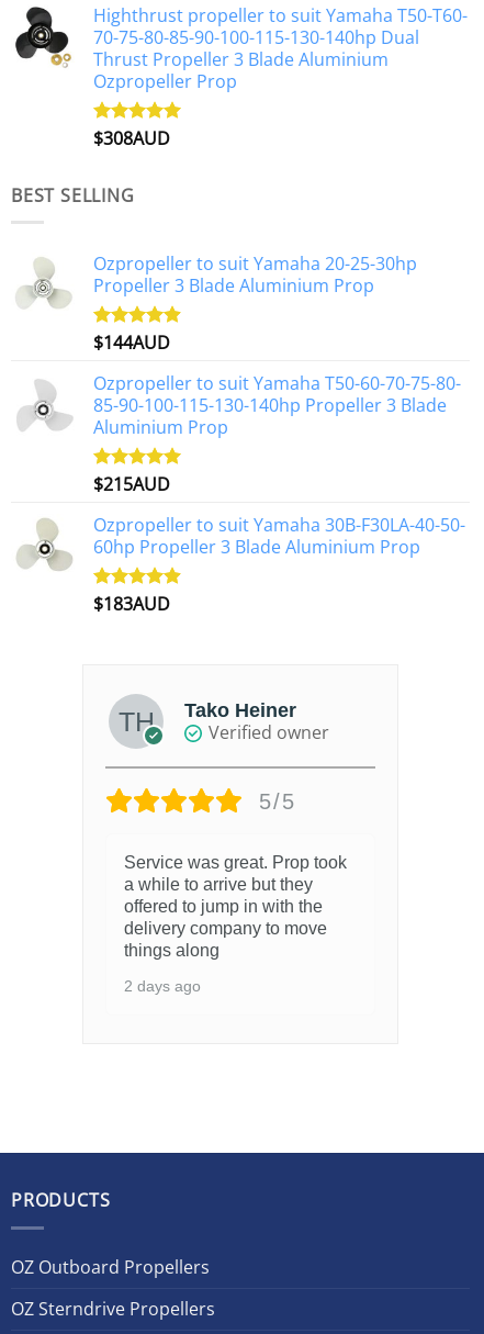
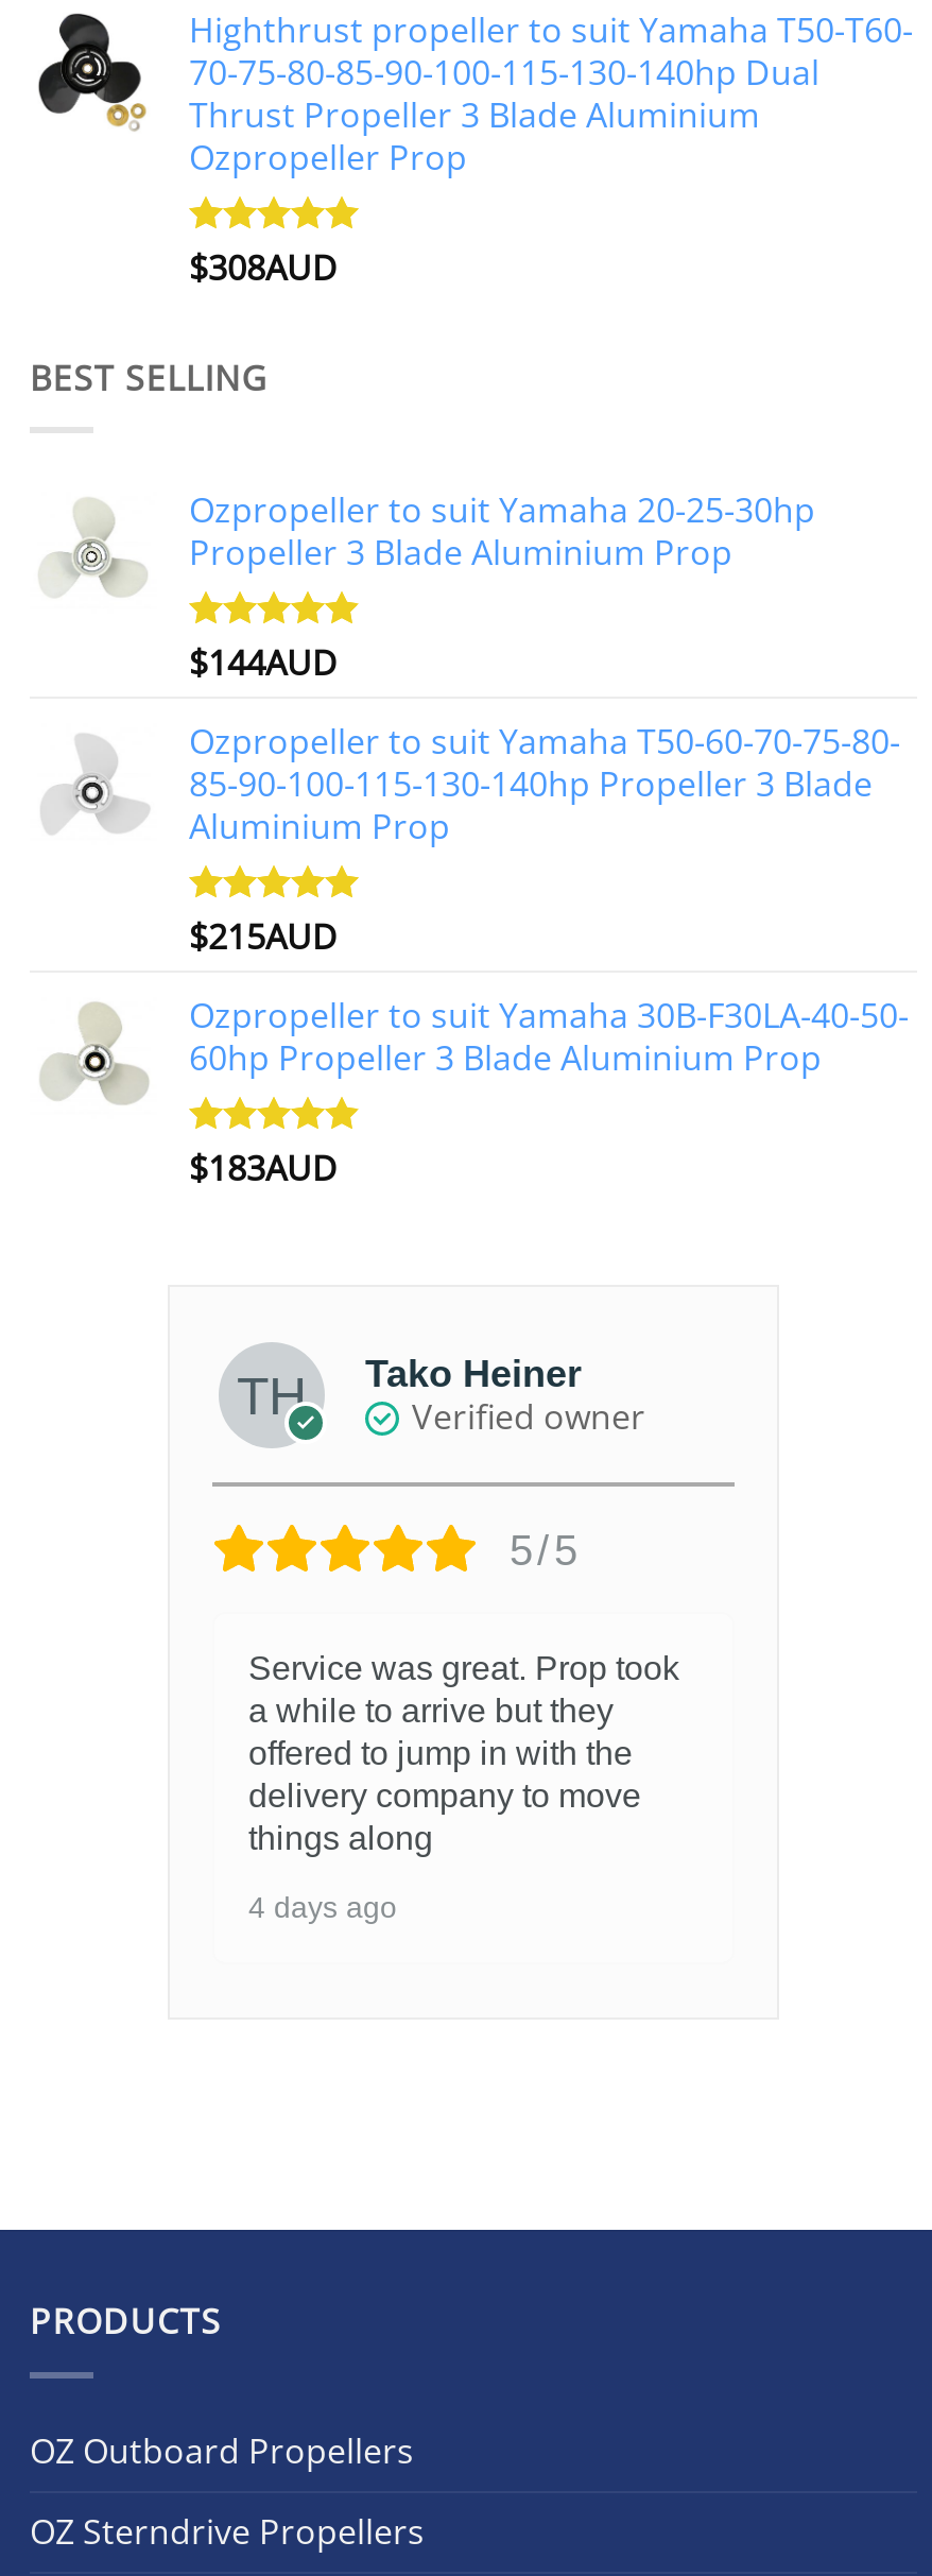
- 2 days ago
+ 4 days ago
